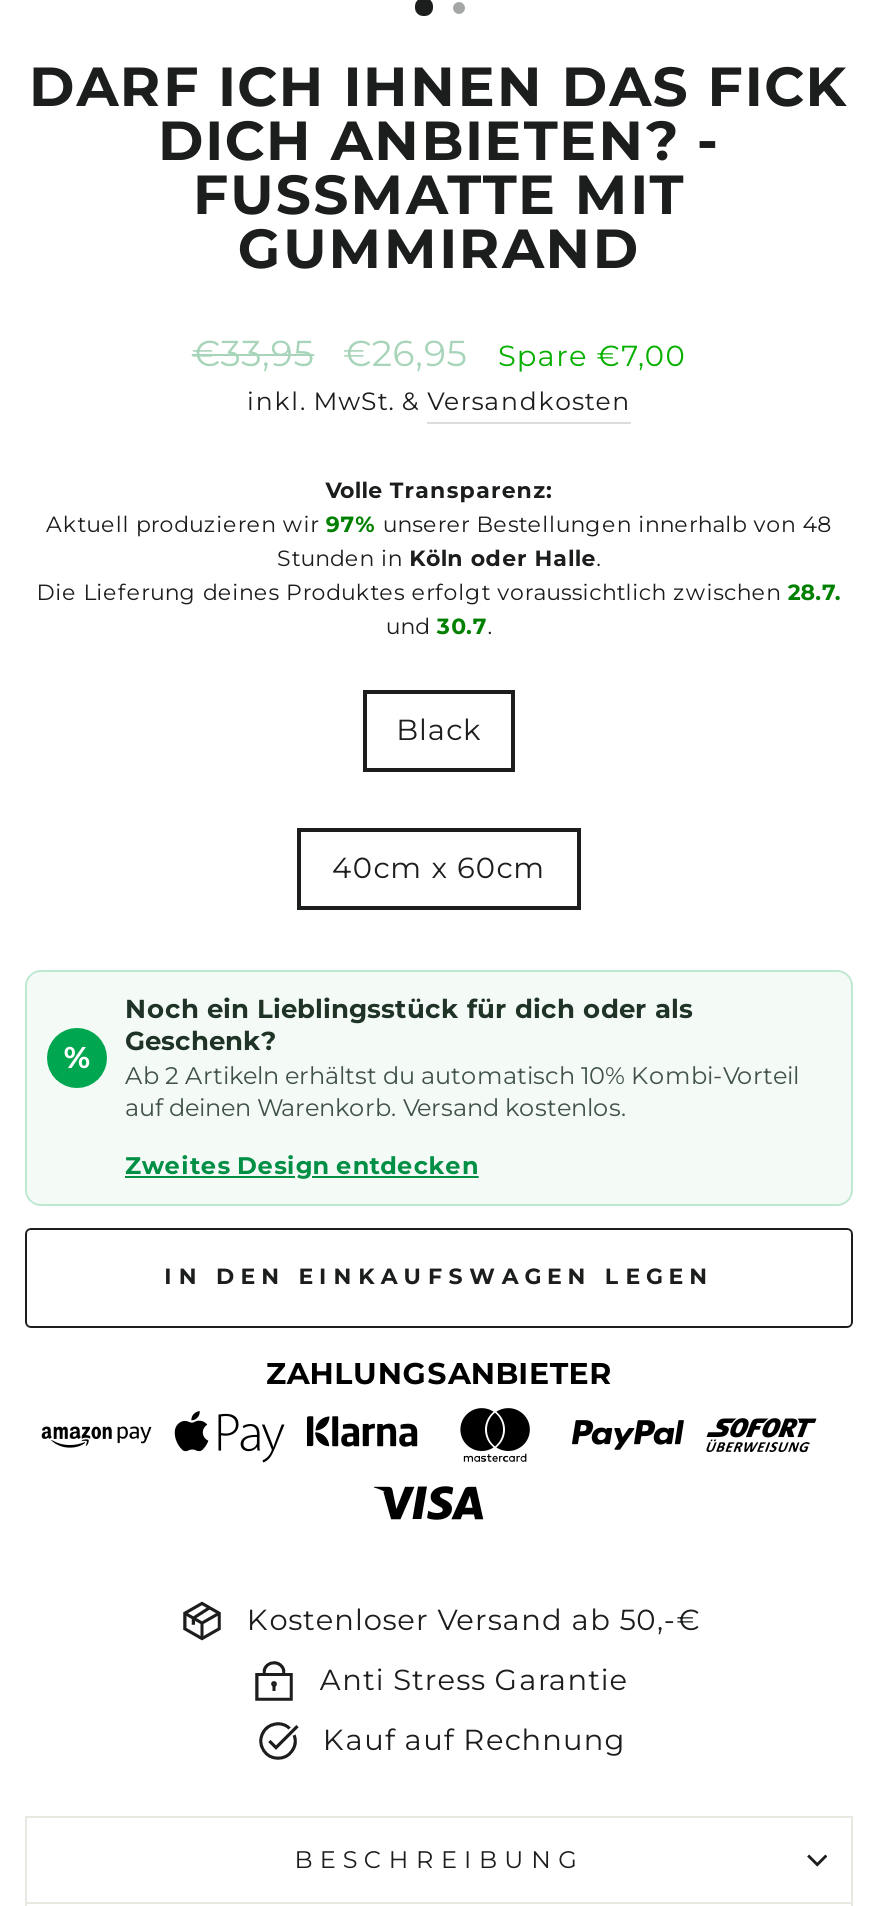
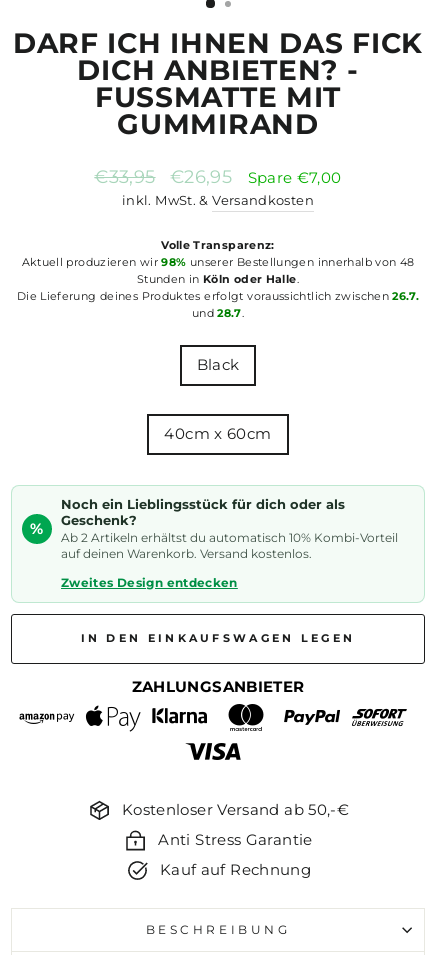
- Aktuell produzieren wir 97% unserer Bestellungen innerhalb von 48
+ Aktuell produzieren wir 98% unserer Bestellungen innerhalb von 48

- Die Lieferung deines Produktes erfolgt voraussichtlich zwischen 28.7.
+ Die Lieferung deines Produktes erfolgt voraussichtlich zwischen 26.7.

- und 30.7.
+ und 28.7.
